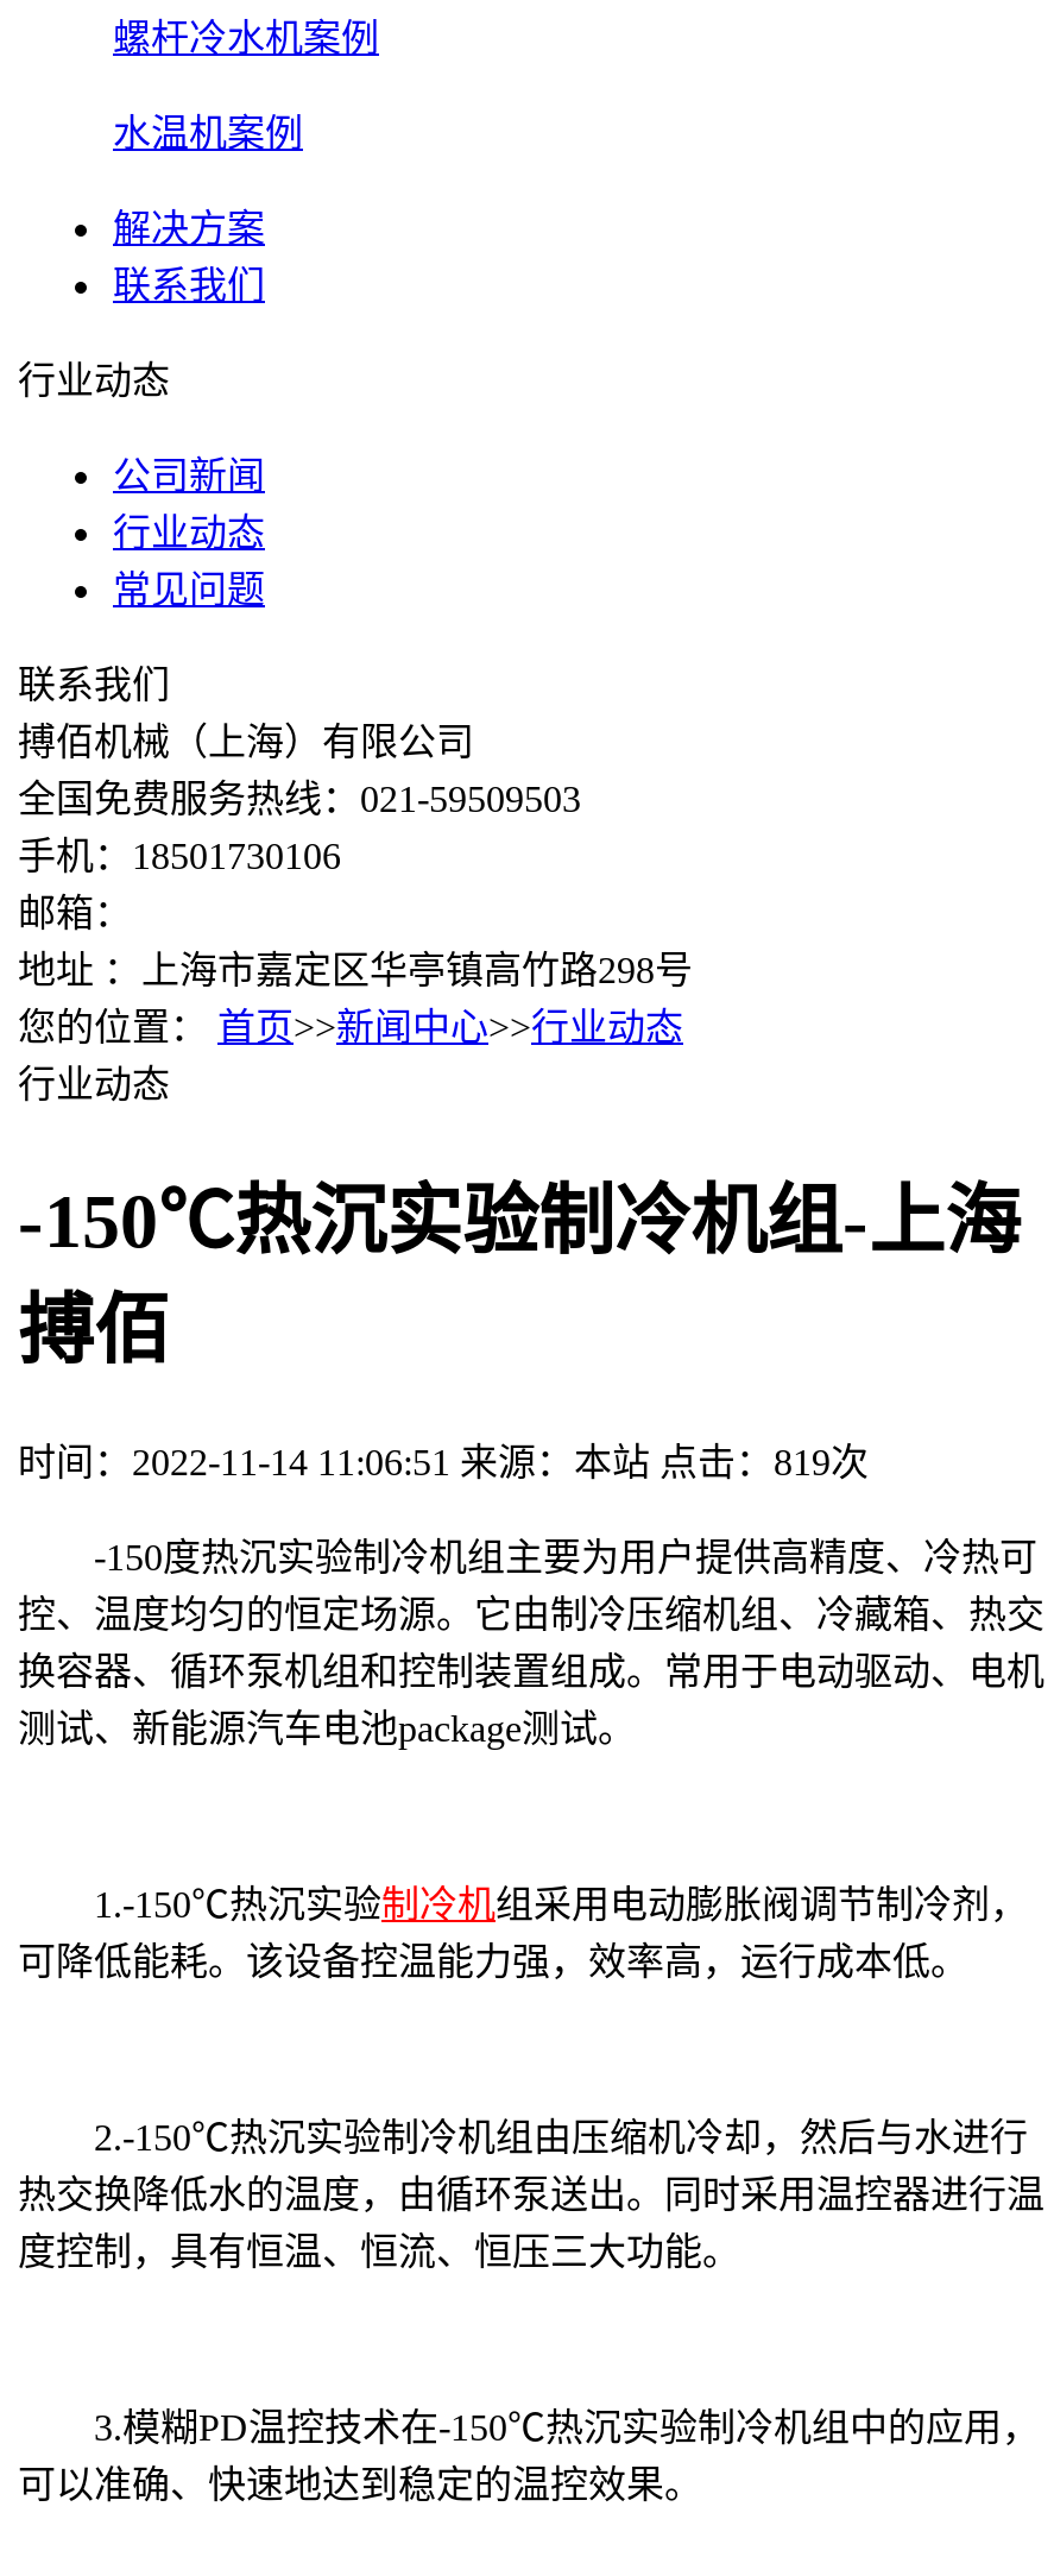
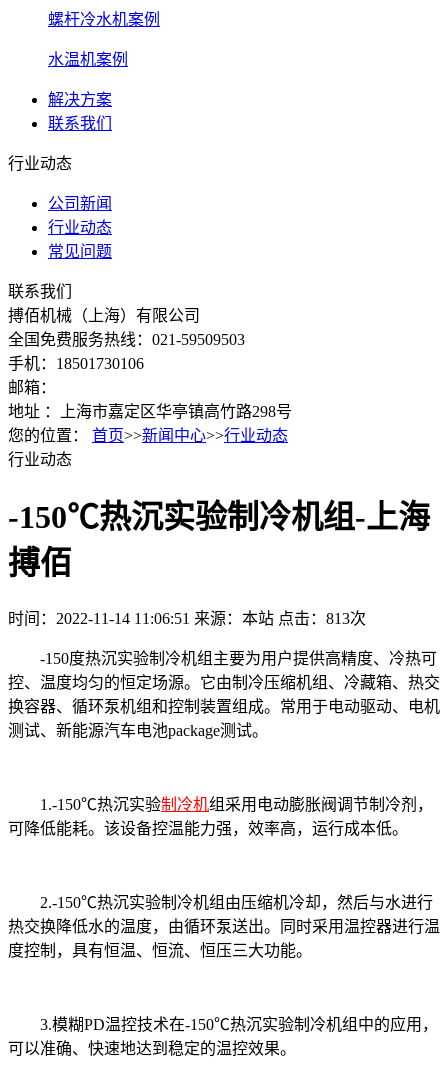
- 时间：2022-11-14 11:06:51 来源：本站 点击：819次
+ 时间：2022-11-14 11:06:51 来源：本站 点击：813次
